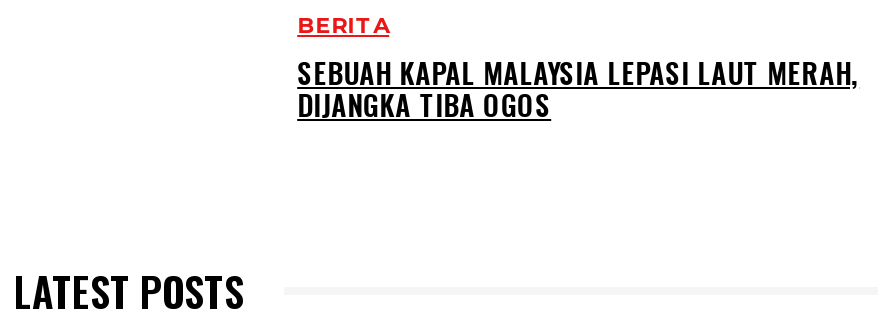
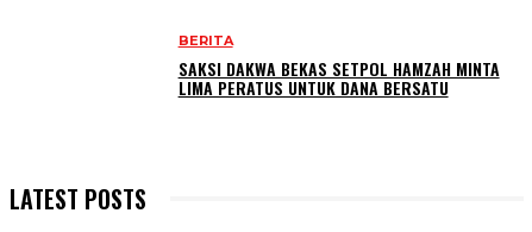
- SEBUAH KAPAL MALAYSIA LEPASI LAUT MERAH,
- DIJANGKA TIBA OGOS
+ SAKSI DAKWA BEKAS SETPOL HAMZAH MINTA
+ LIMA PERATUS UNTUK DANA BERSATU
